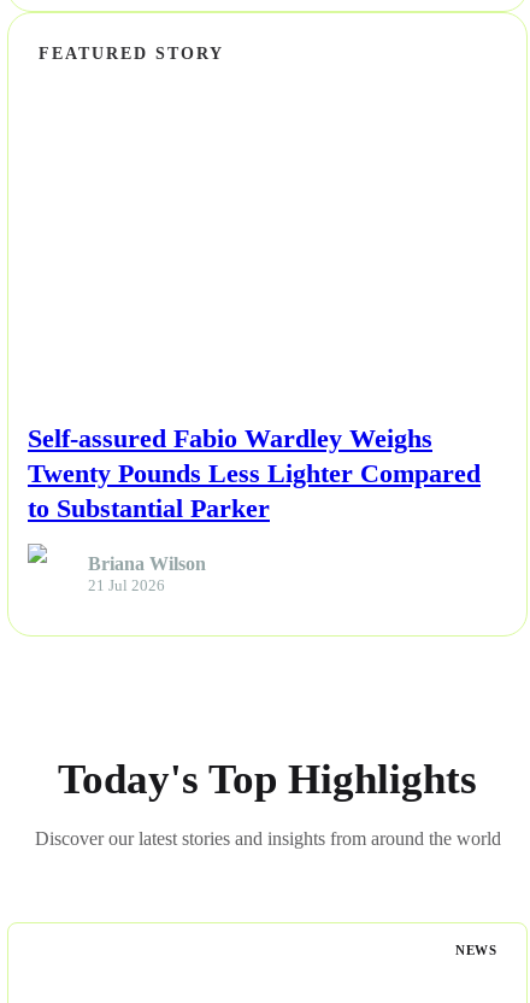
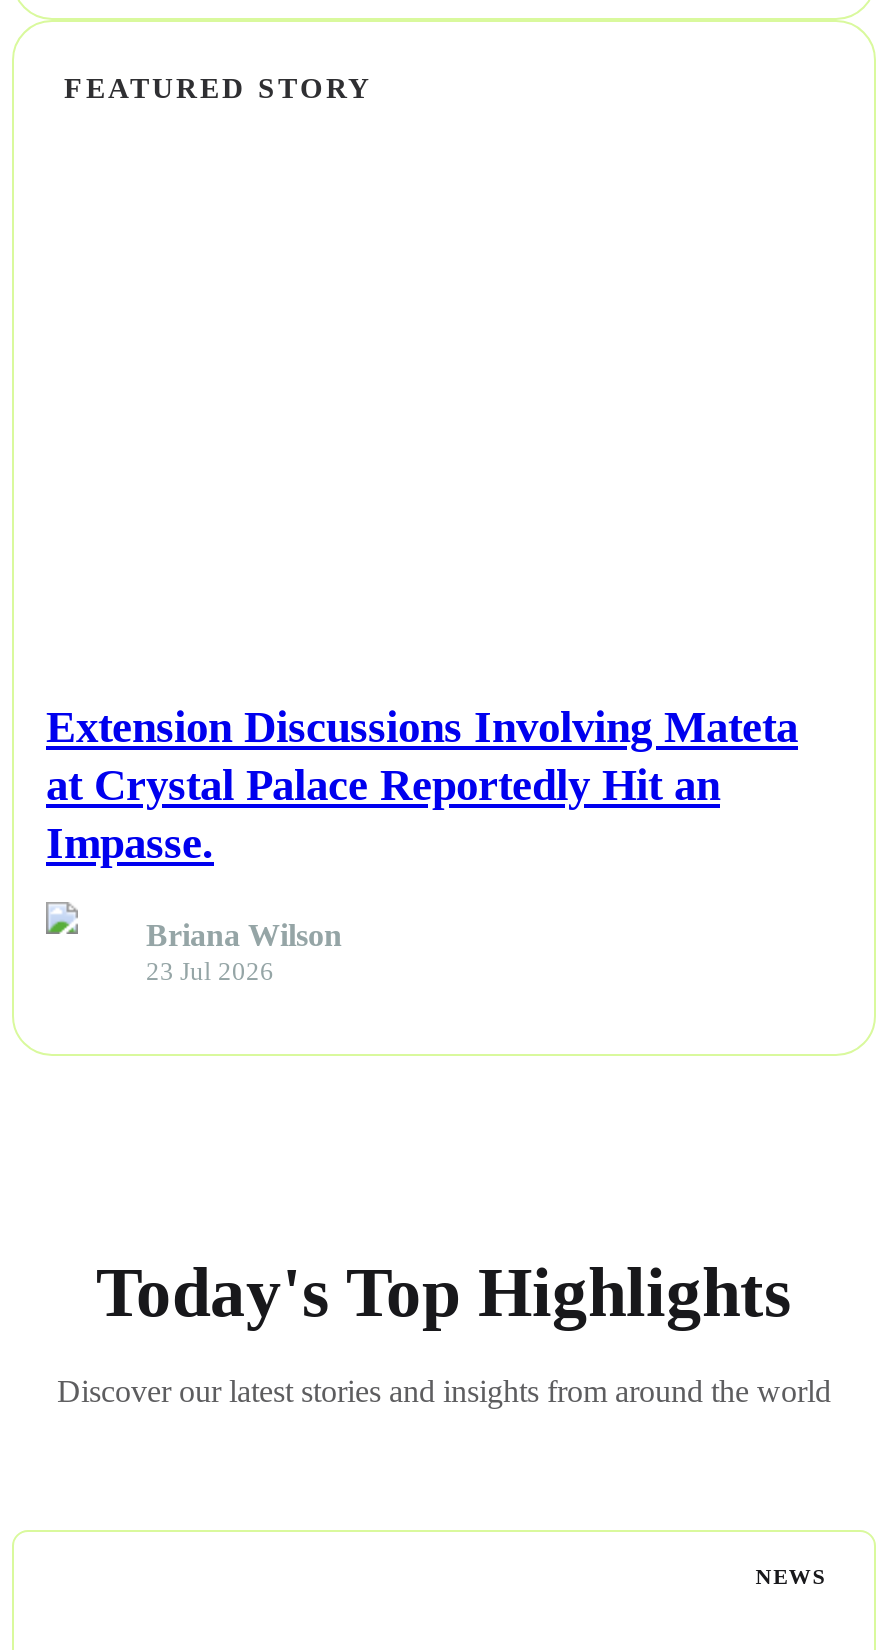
- Self-assured Fabio Wardley Weighs
- Twenty Pounds Less Lighter Compared
- to Substantial Parker
+ Extension Discussions Involving Mateta
+ at Crystal Palace Reportedly Hit an
+ Impasse.

- 21 Jul 2026
+ 23 Jul 2026
